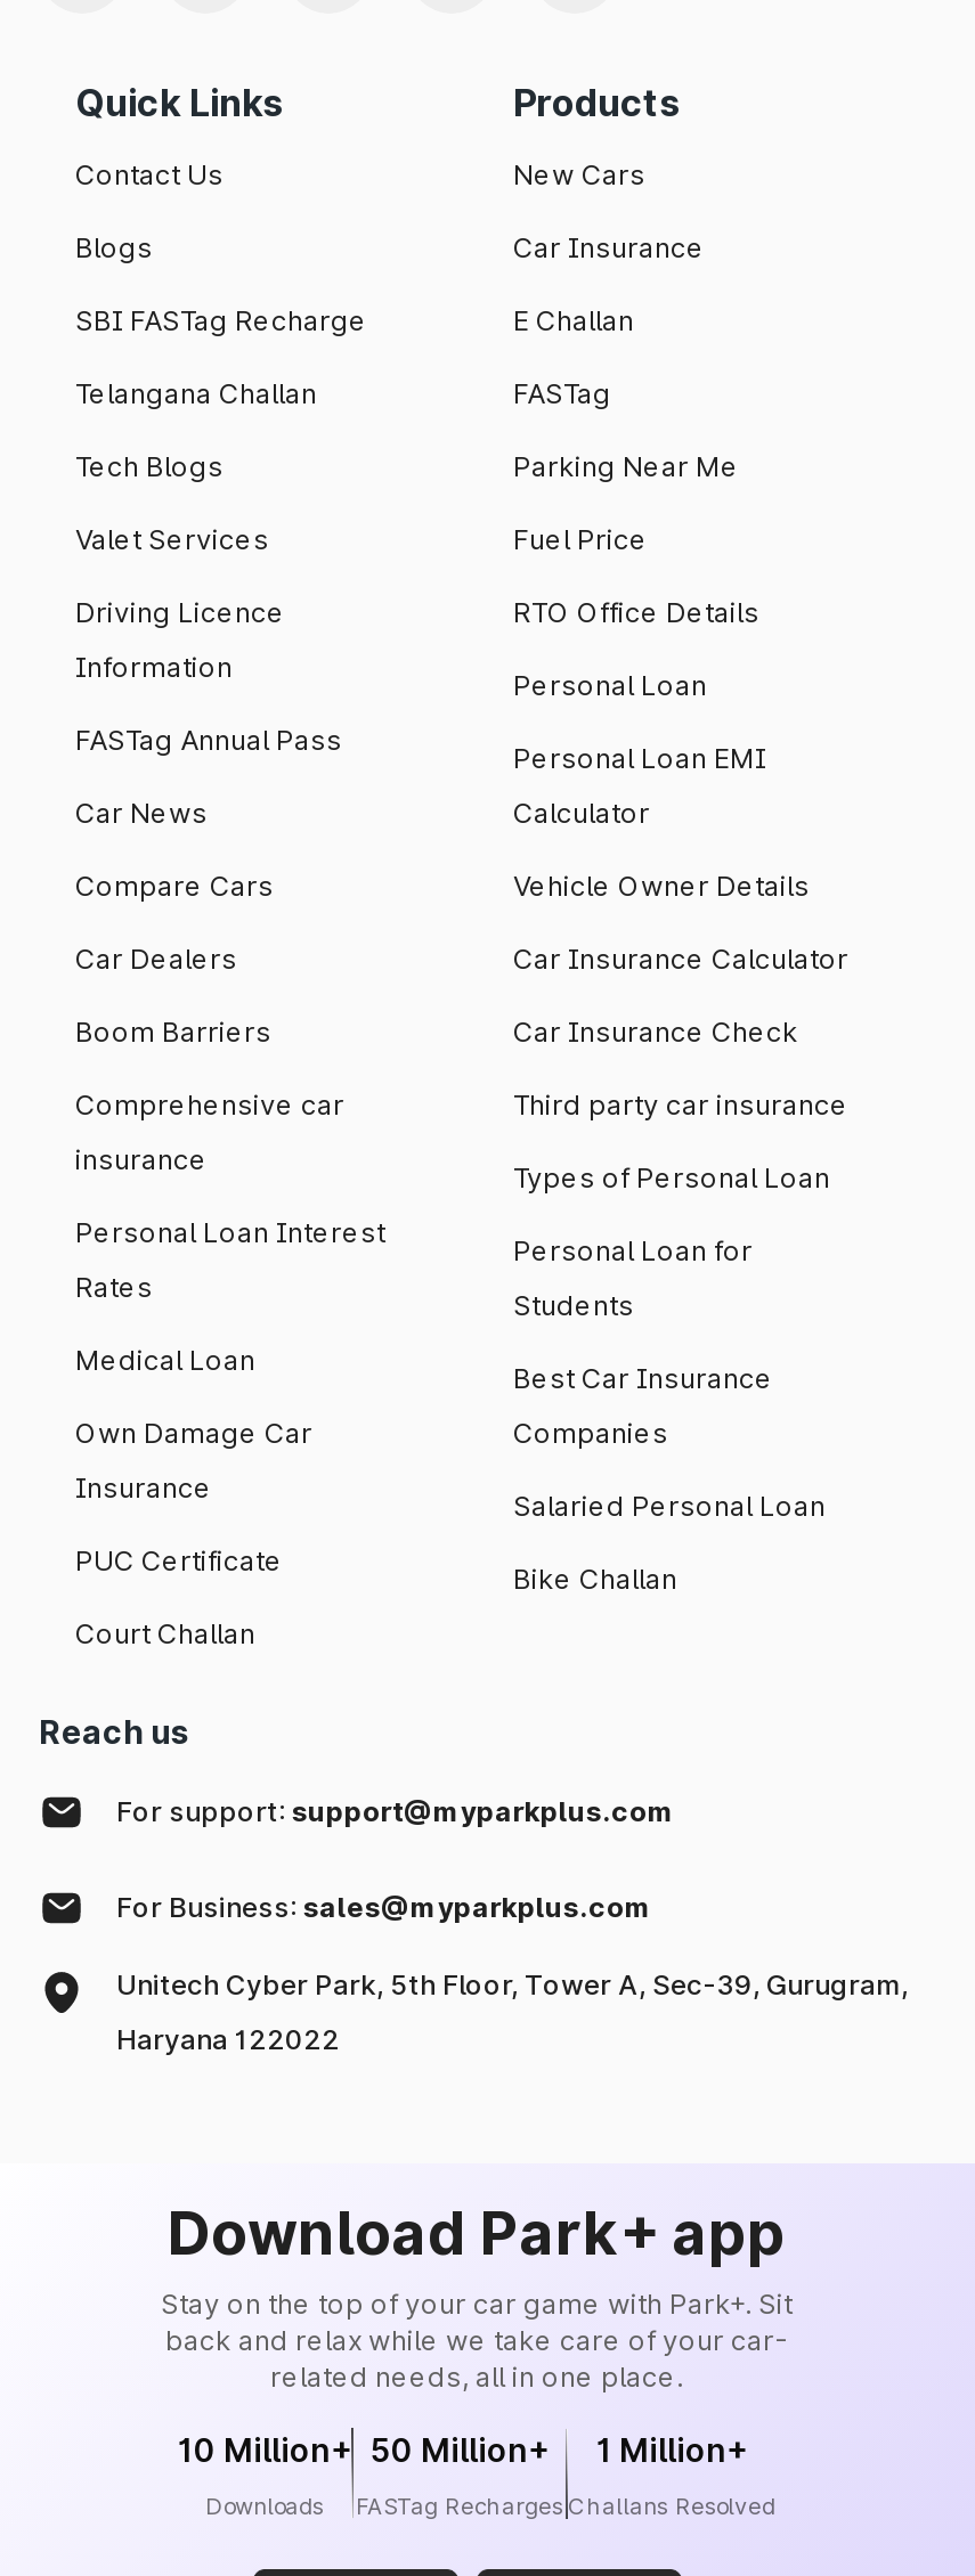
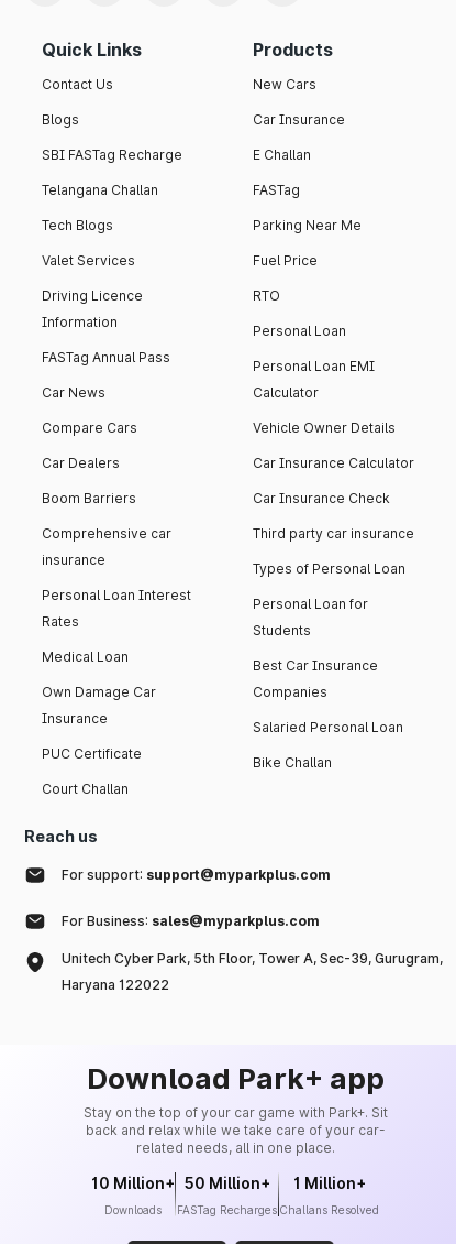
- RTO Office Details
+ RTO
